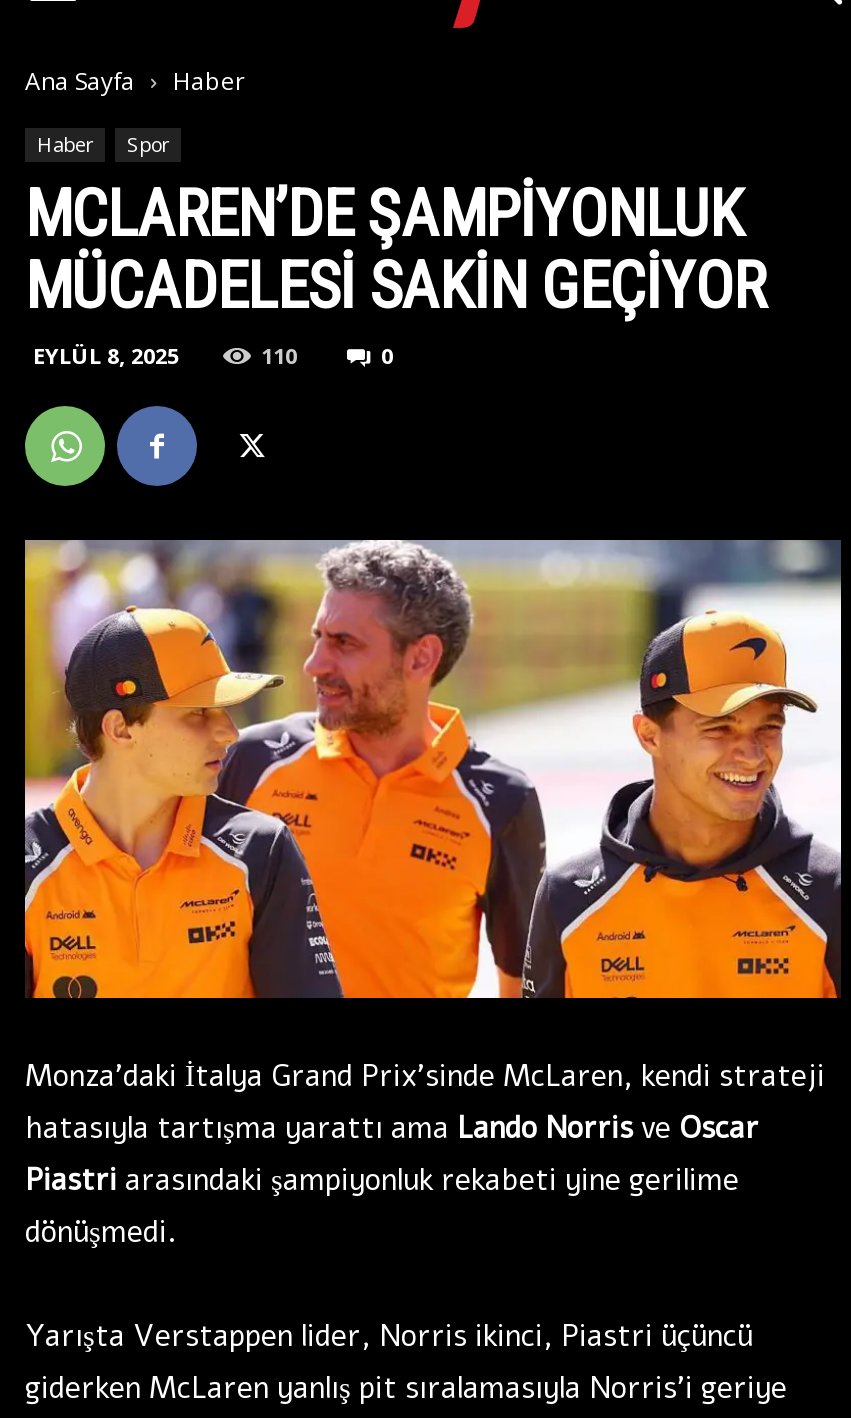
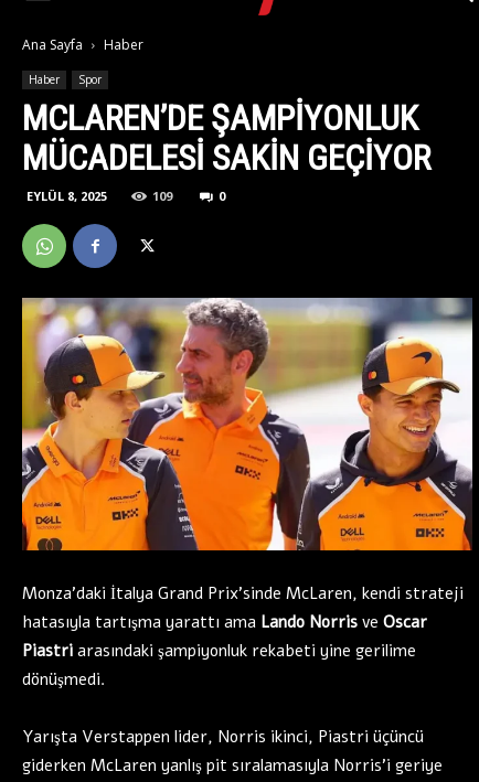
- 110
+ 109
